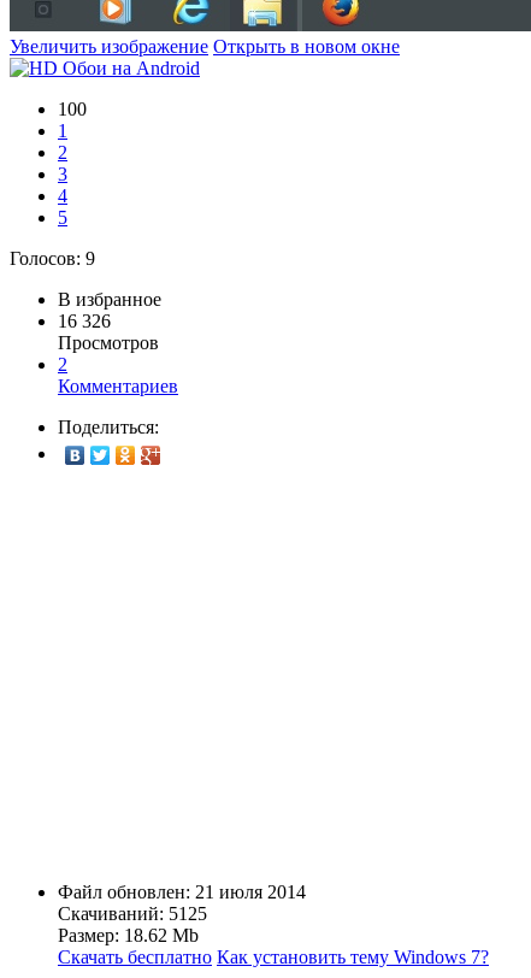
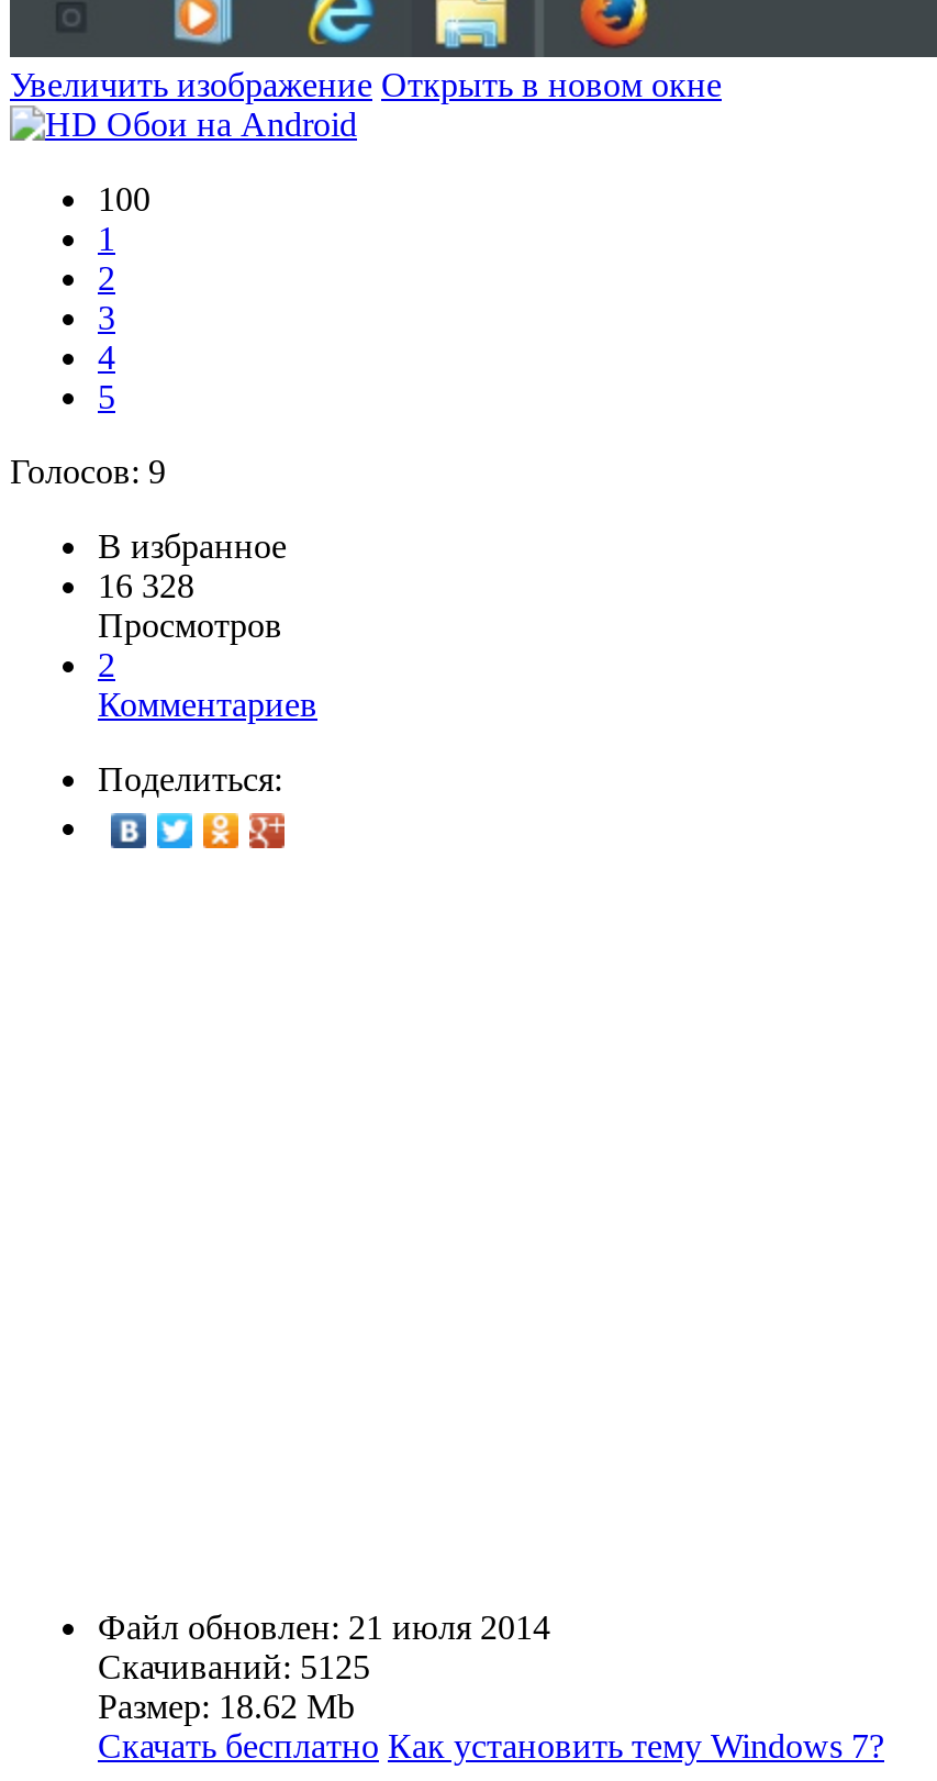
- 16 326
+ 16 328
